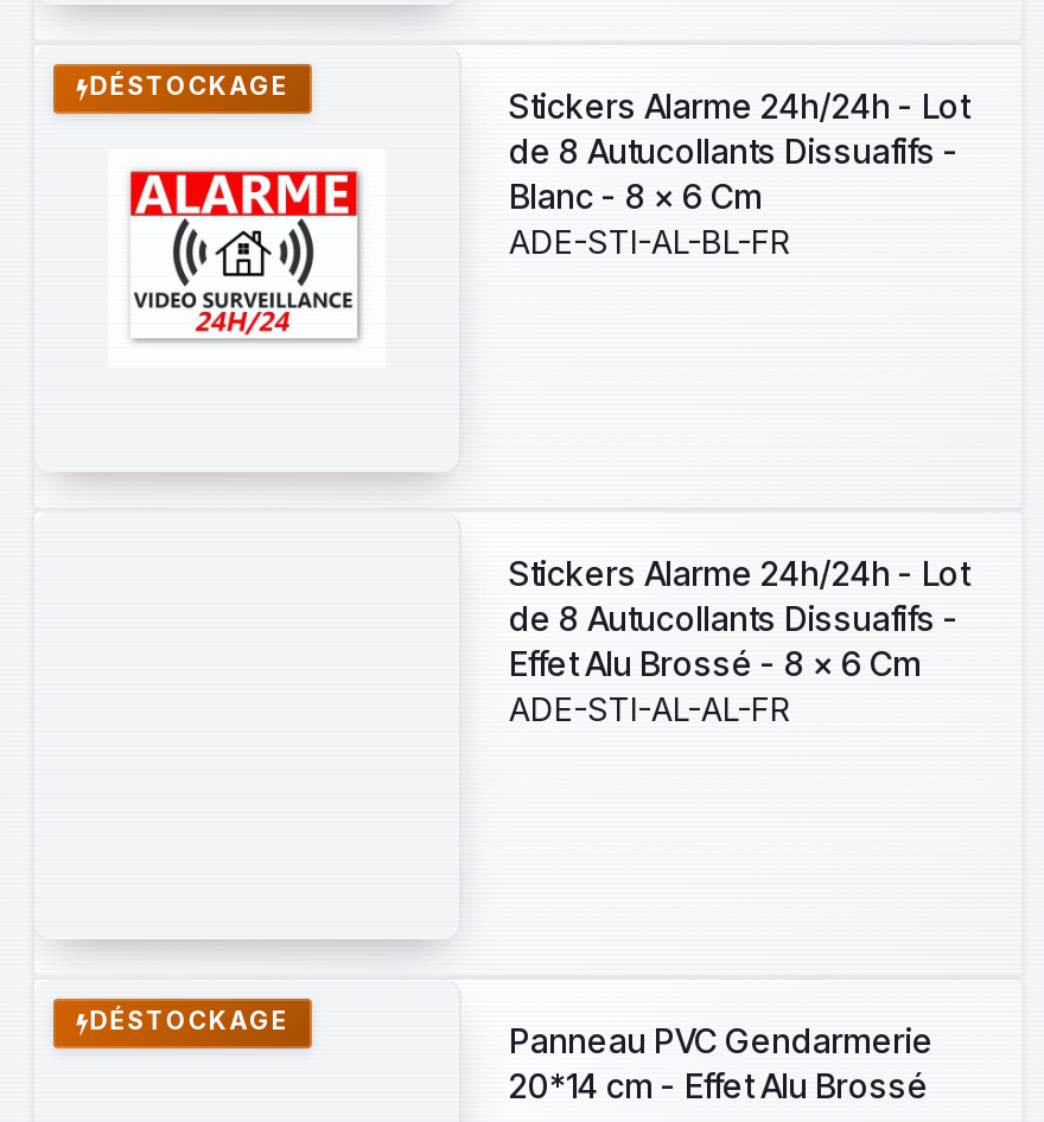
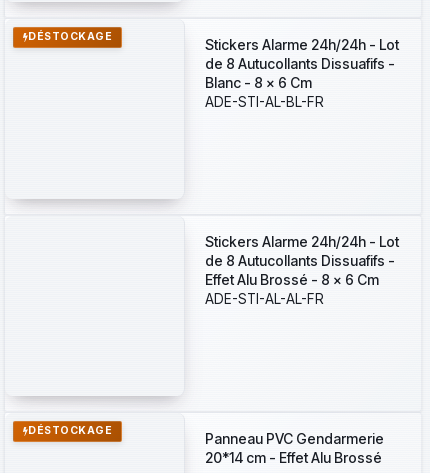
- [image]
